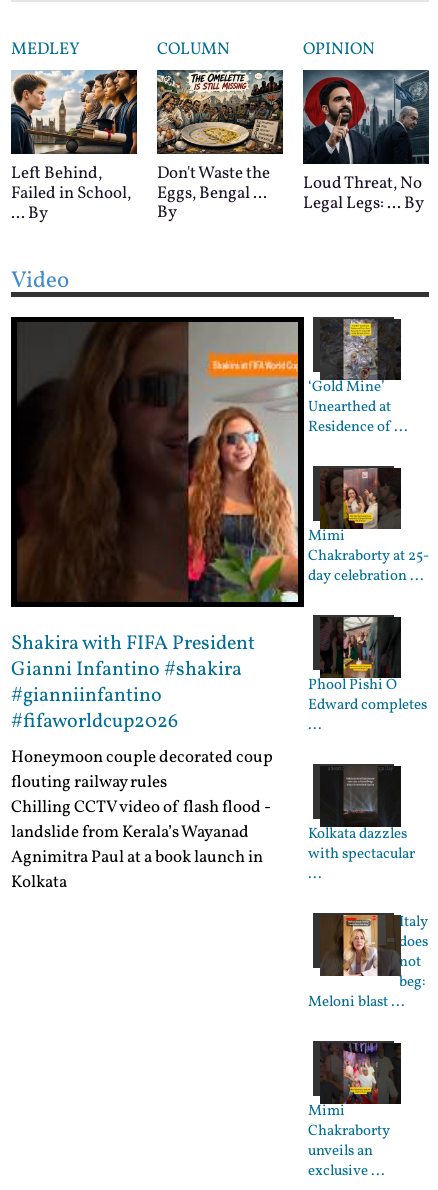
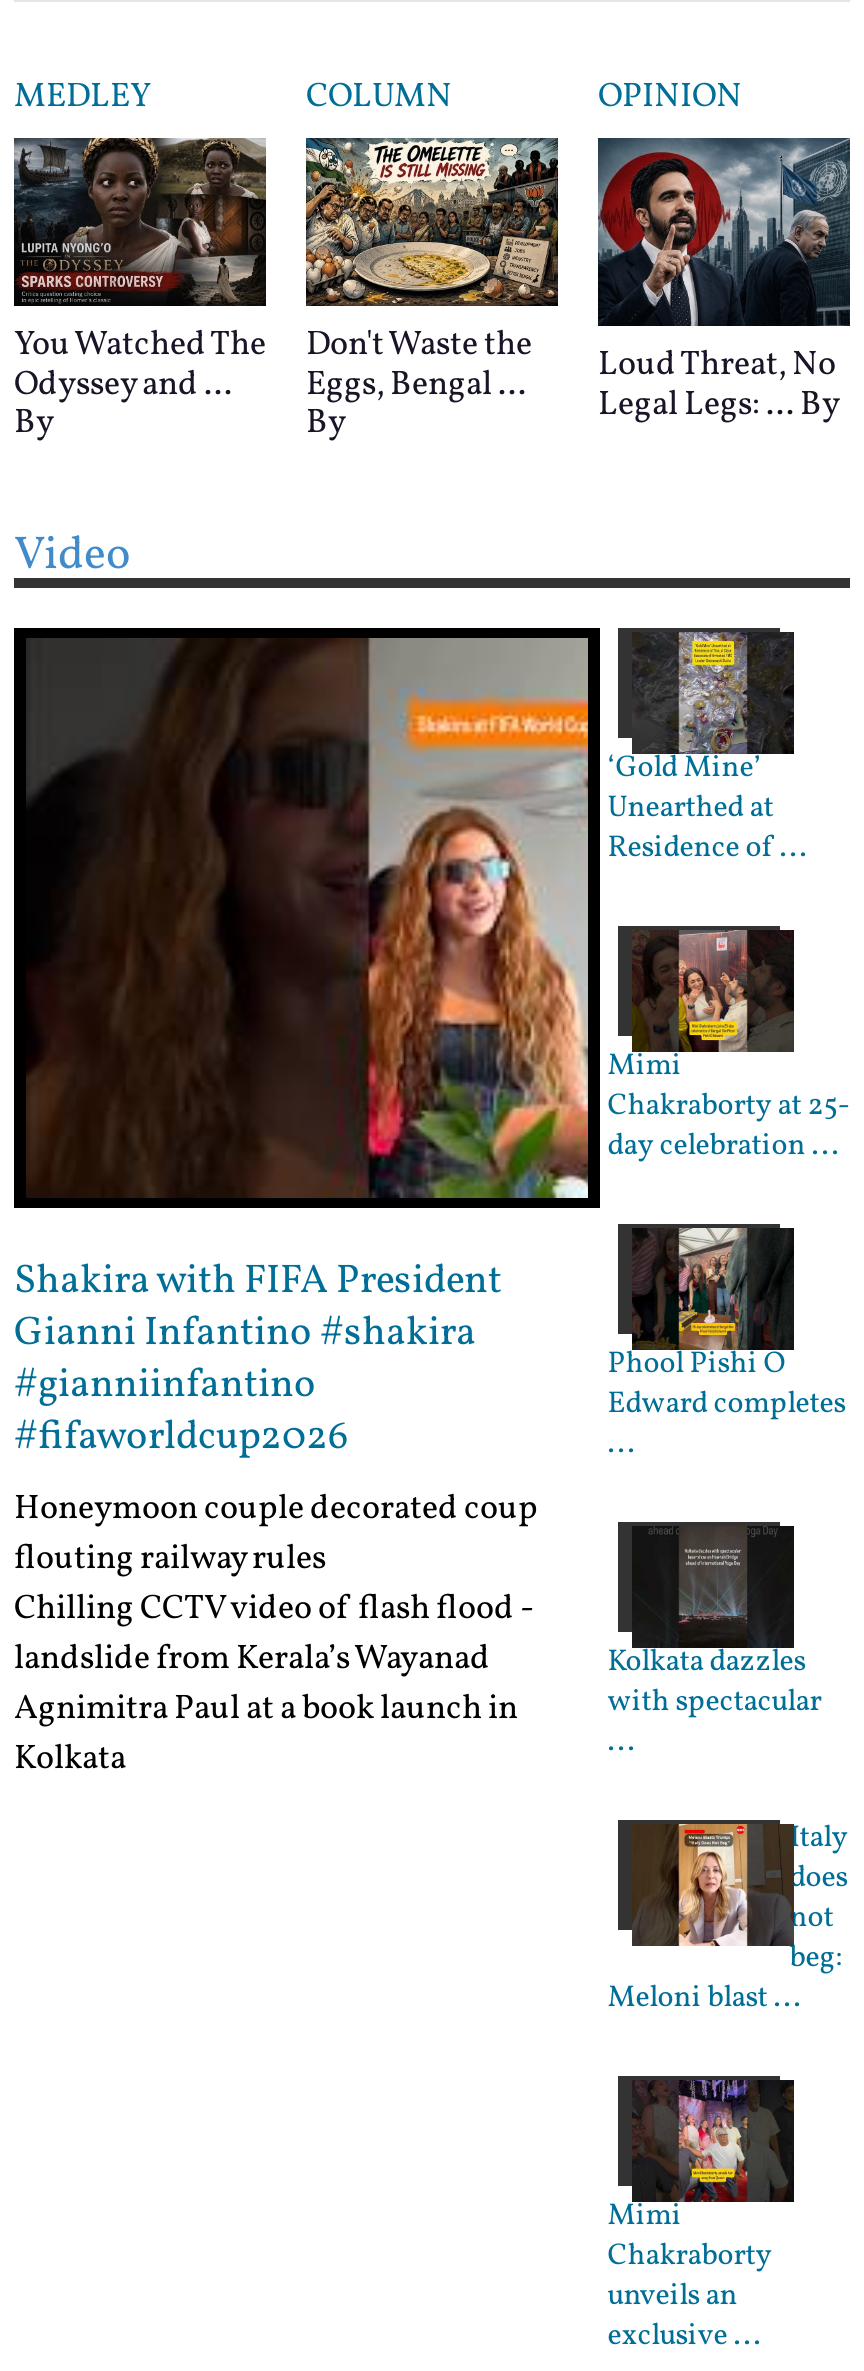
- [image]
- Left Behind,
- Failed in School,
- ... By
+ [image]
+ You Watched The
+ Odyssey and ...
+ By
